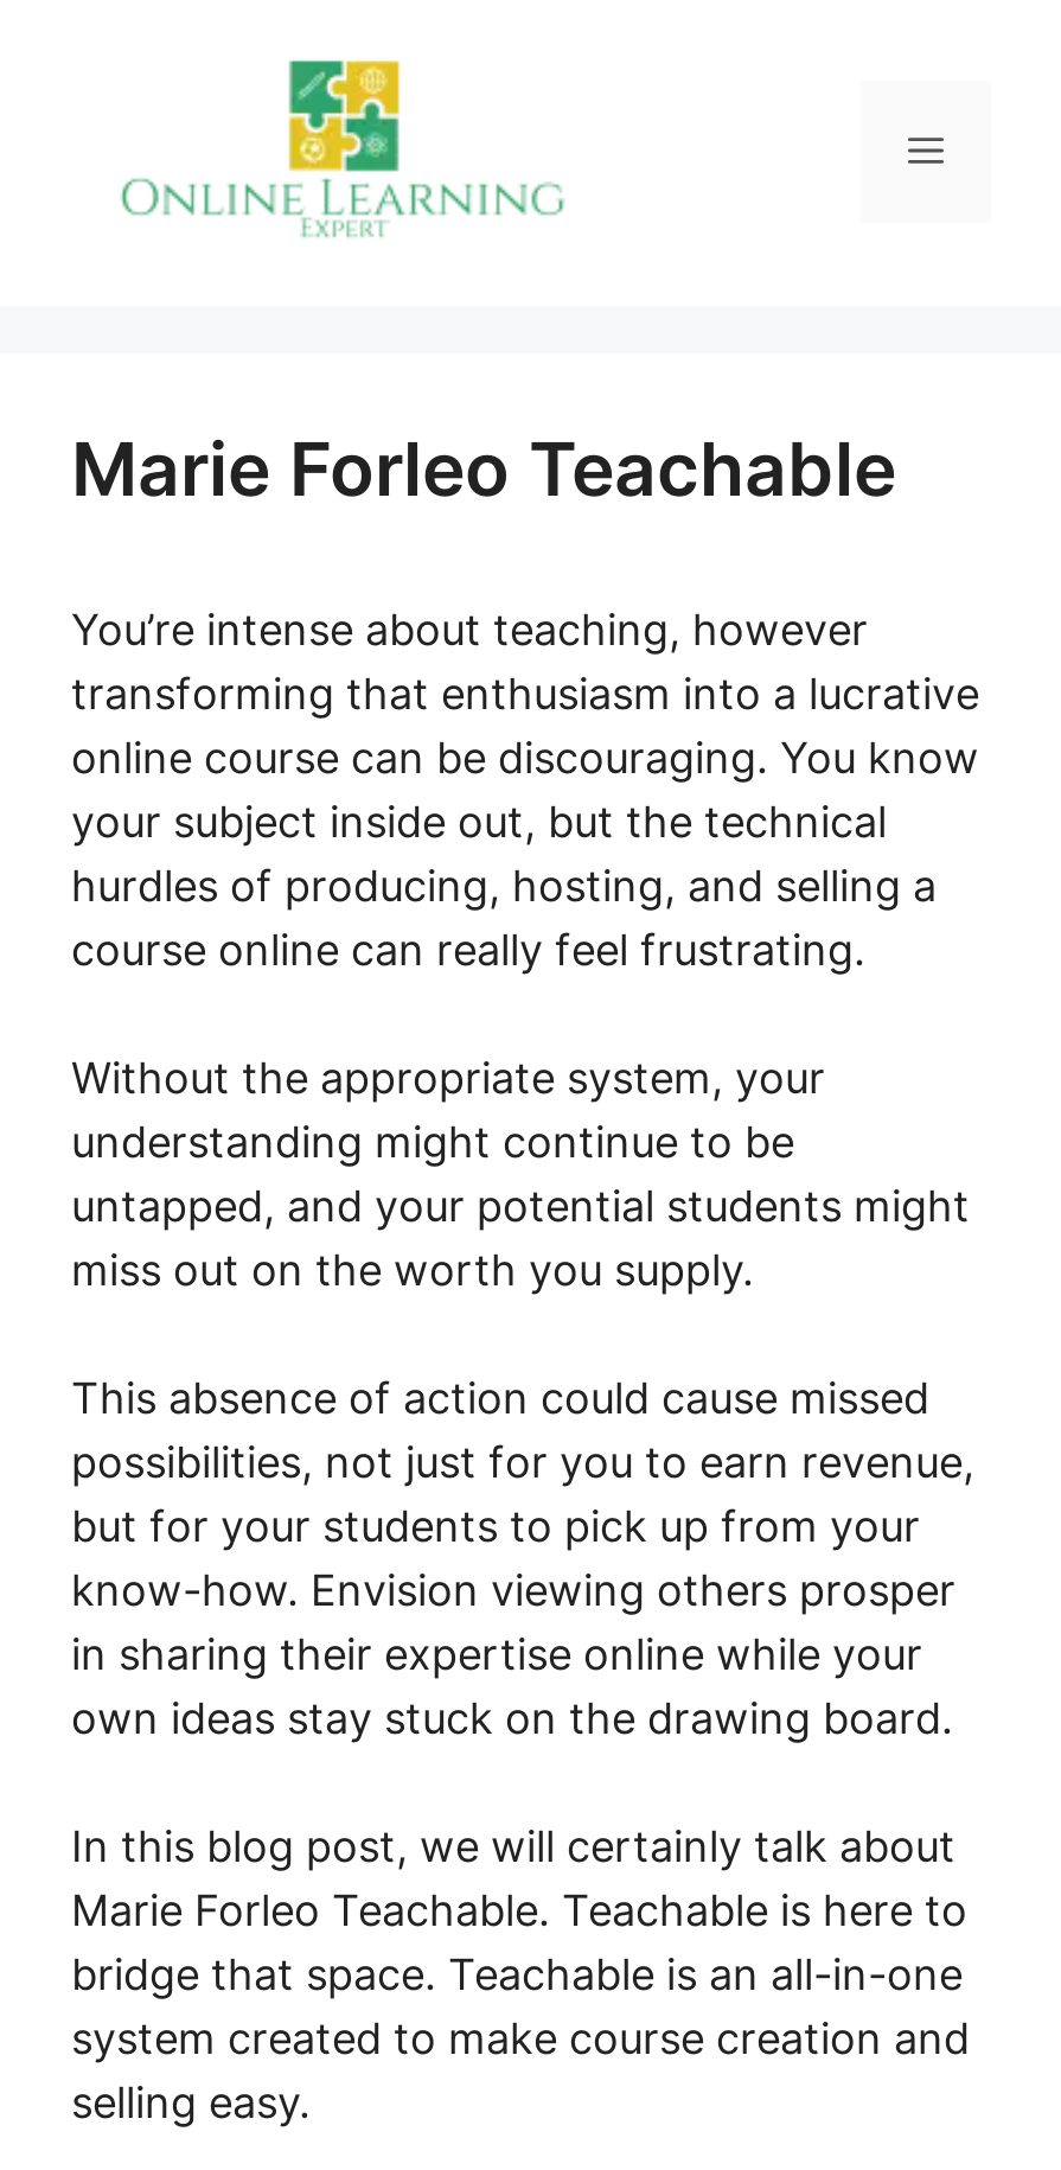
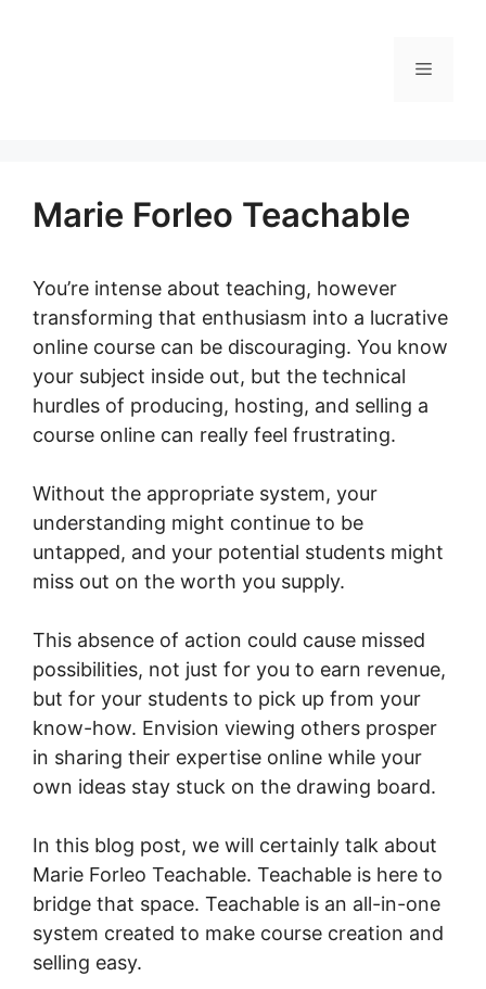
- [image]
